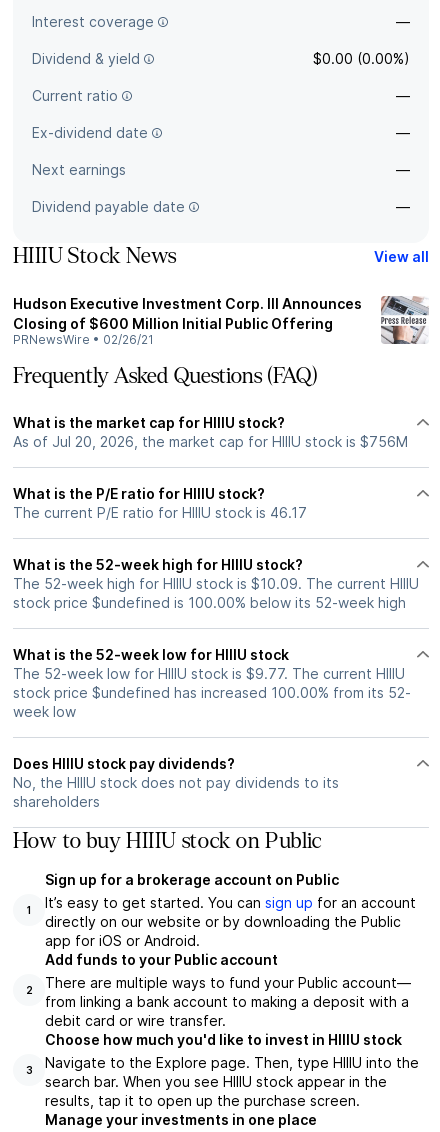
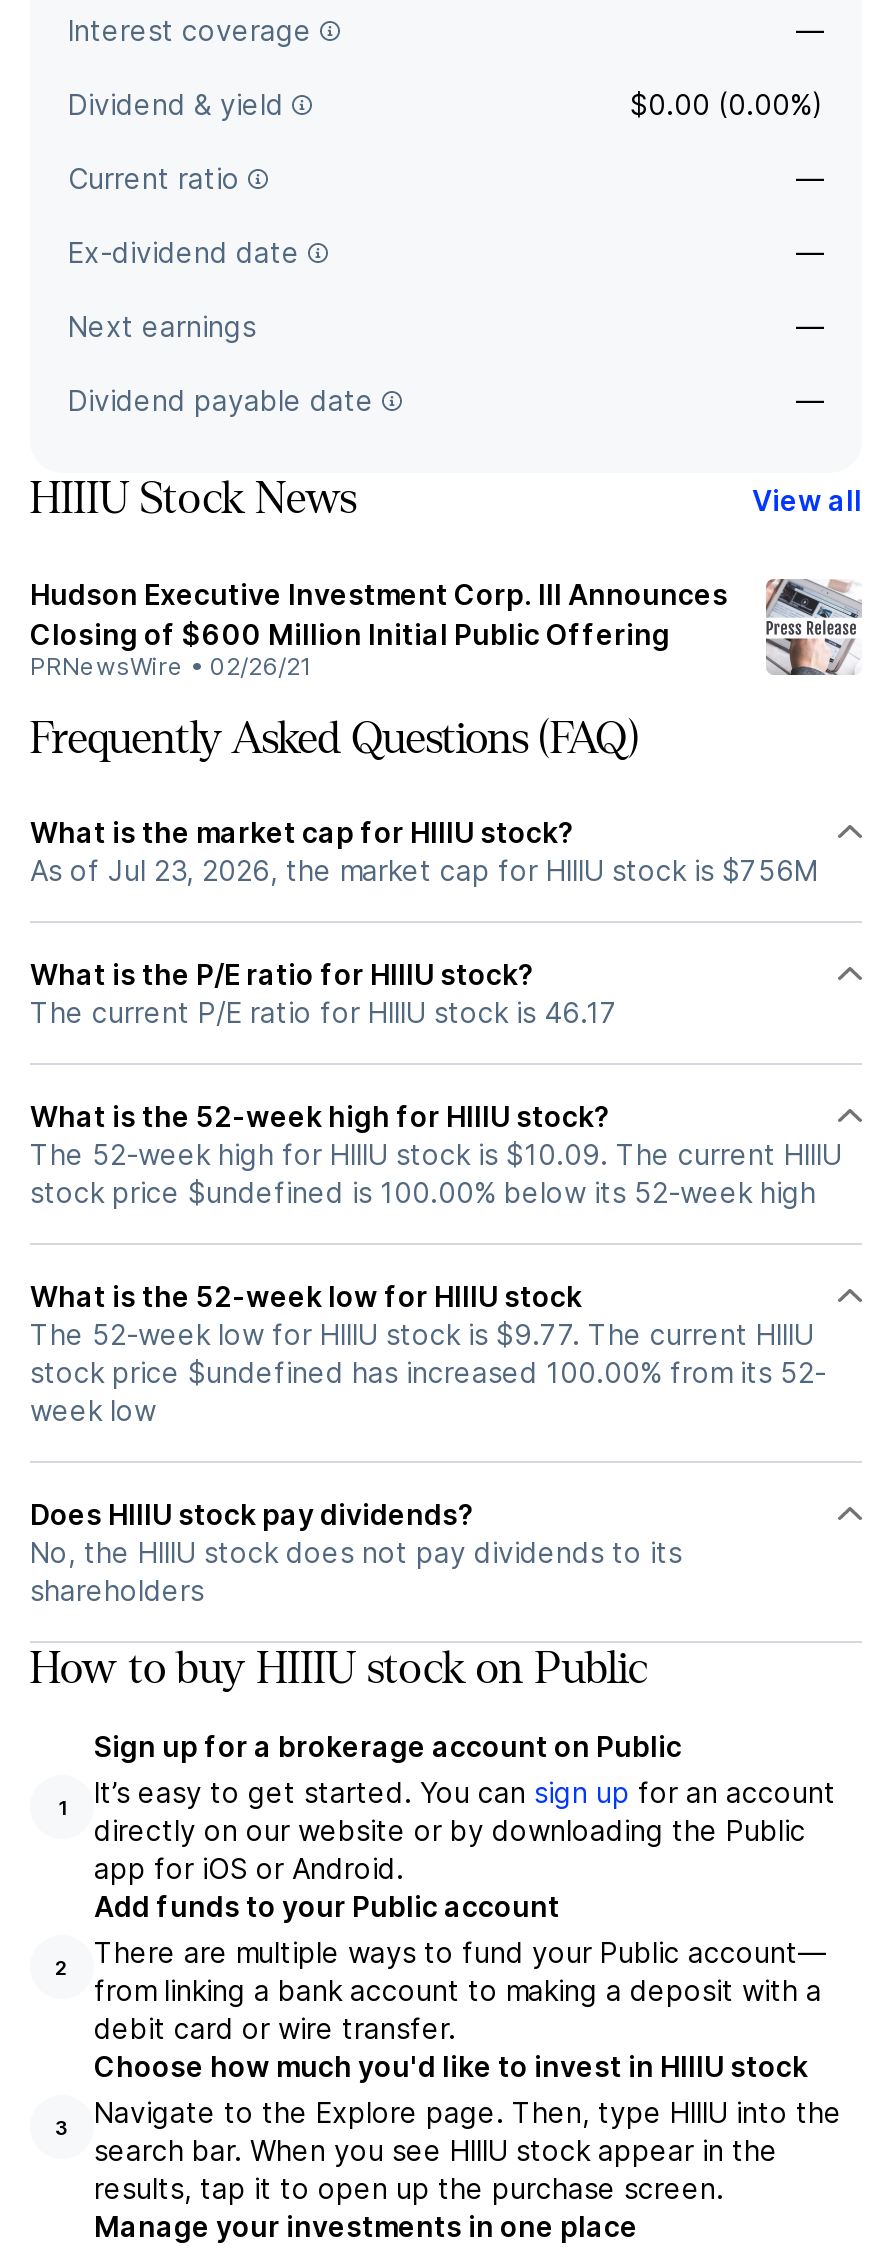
- As of Jul 20, 2026, the market cap for HIIIU stock is $756M
+ As of Jul 23, 2026, the market cap for HIIIU stock is $756M
